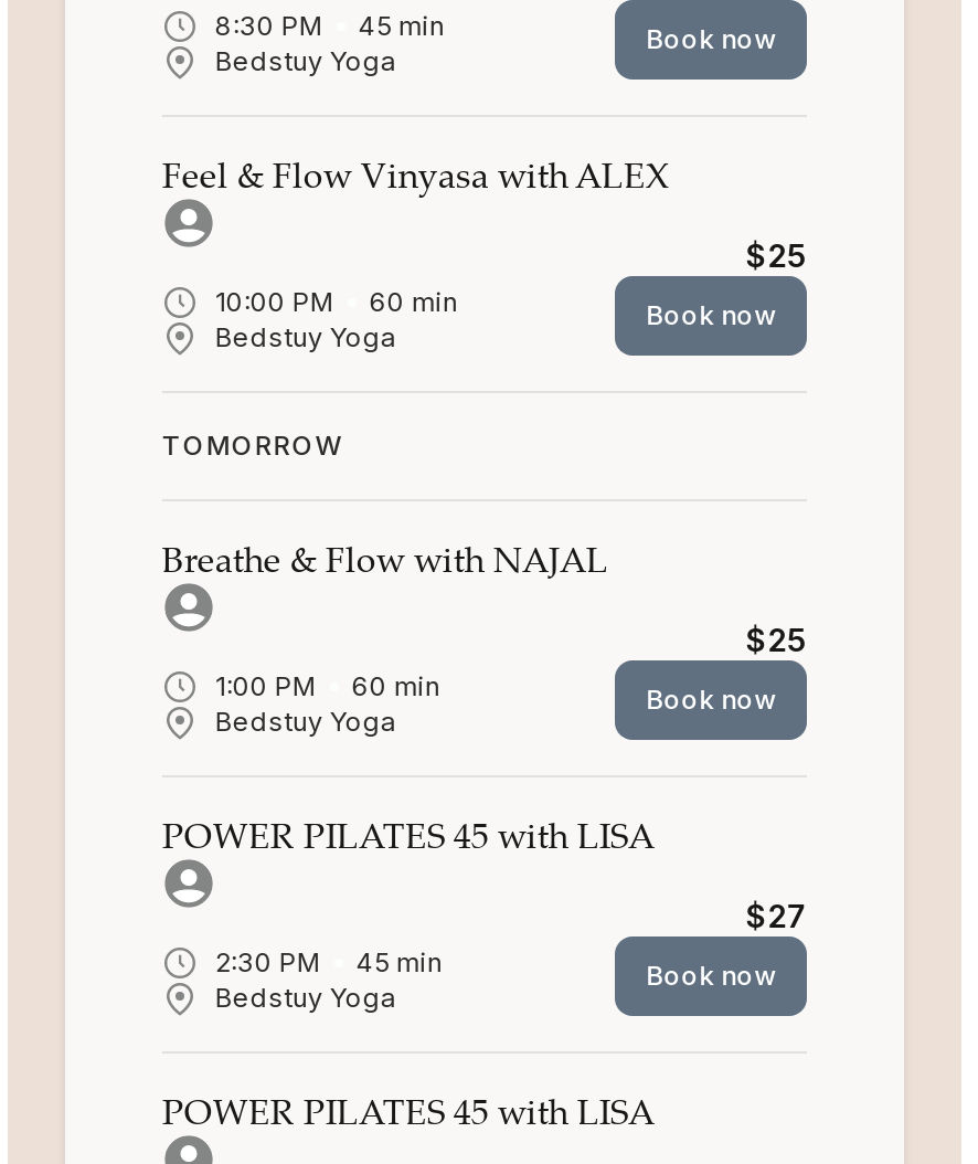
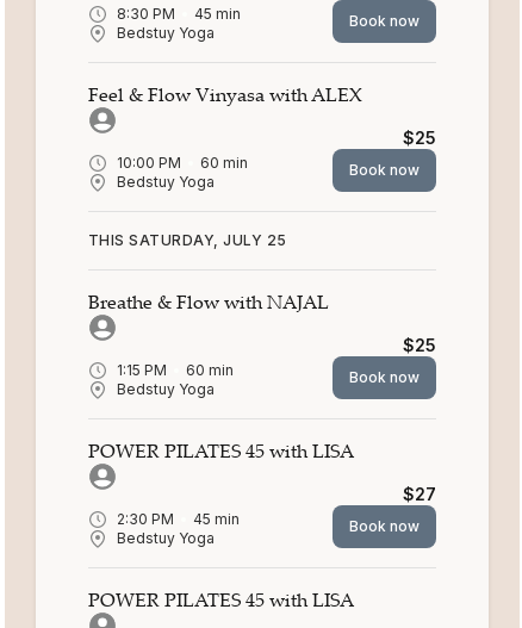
- TOMORROW
+ THIS SATURDAY, JULY 25

- 1:00 PM 60 min
+ 1:15 PM 60 min
